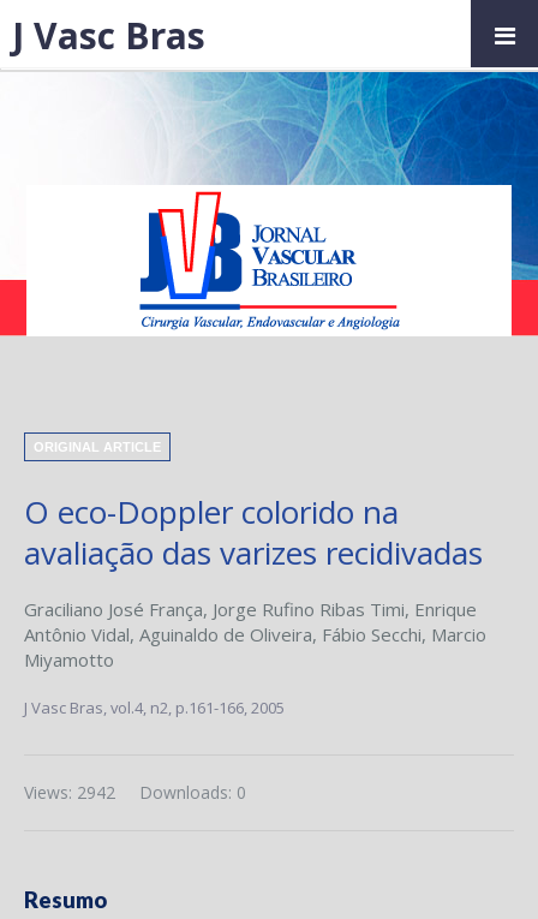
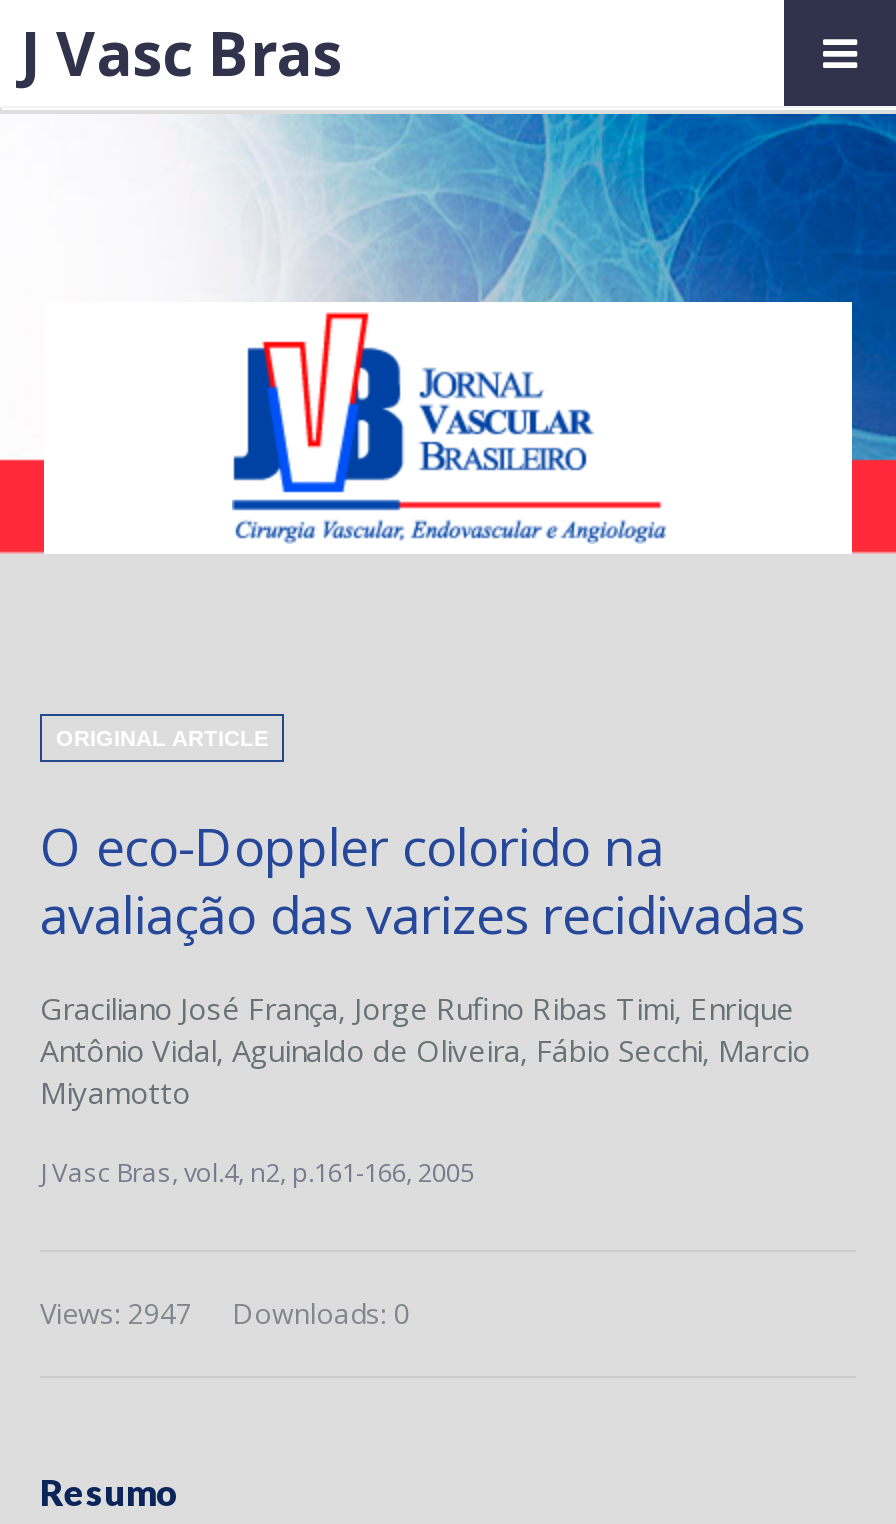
- Views: 2942 Downloads: 0
+ Views: 2947 Downloads: 0
